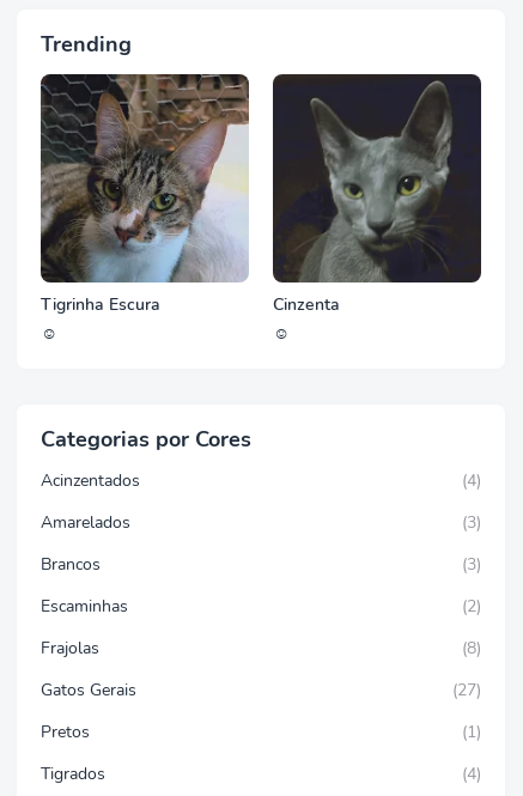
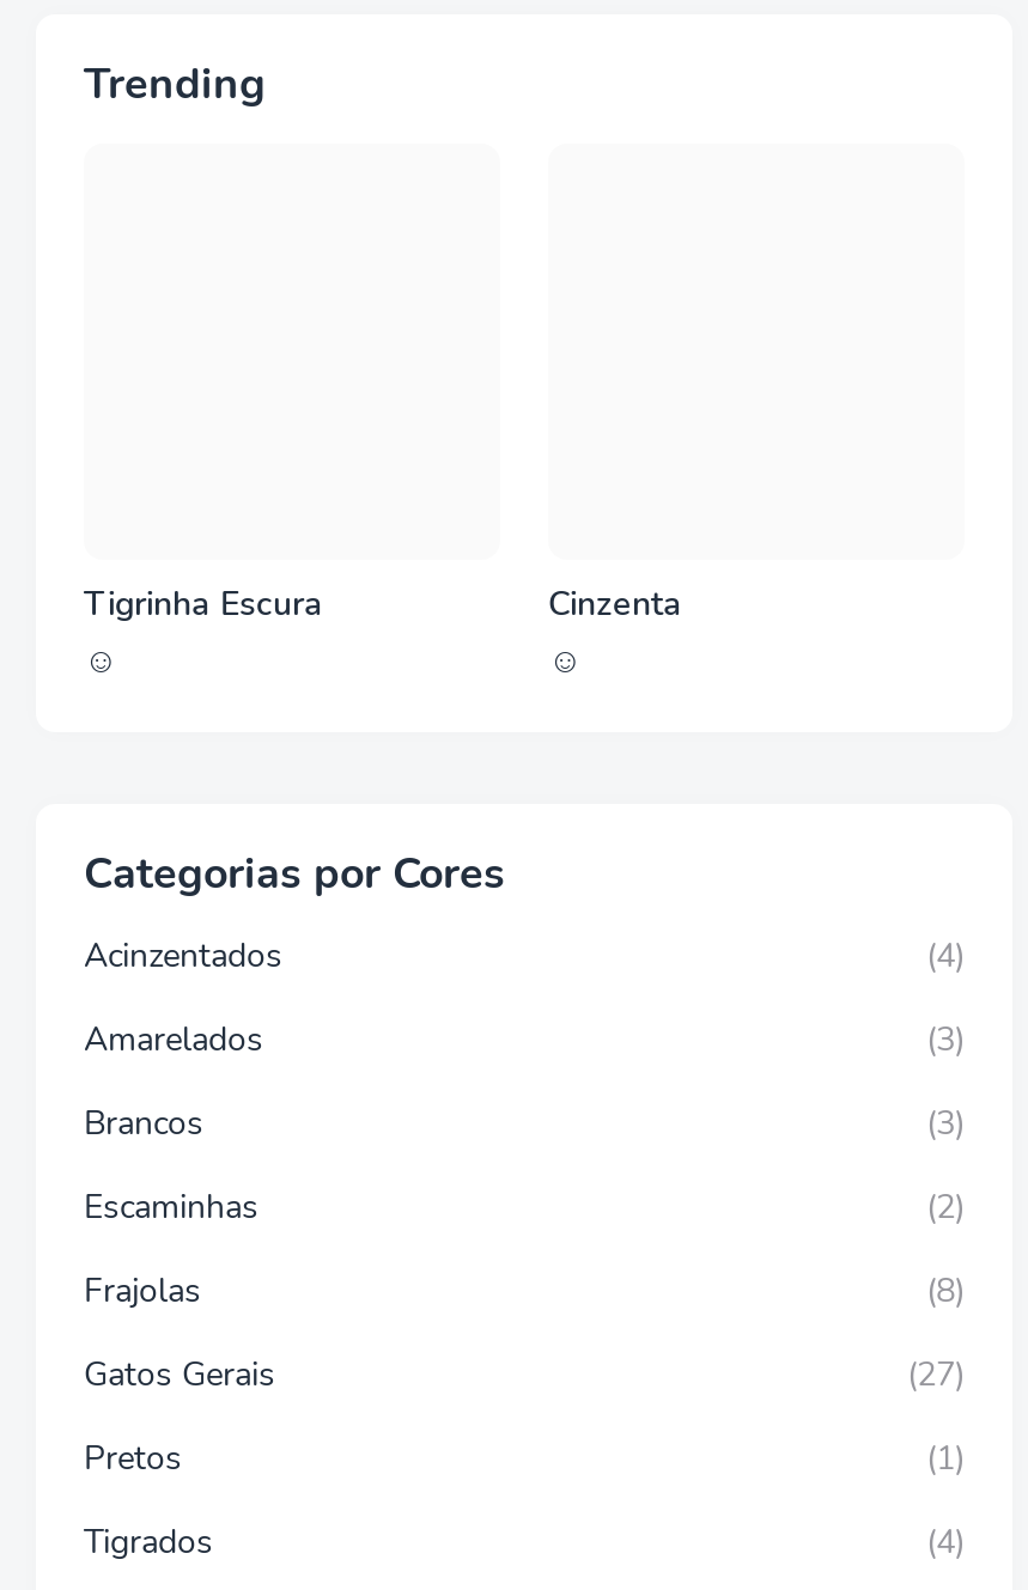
- [image]

- [image]
